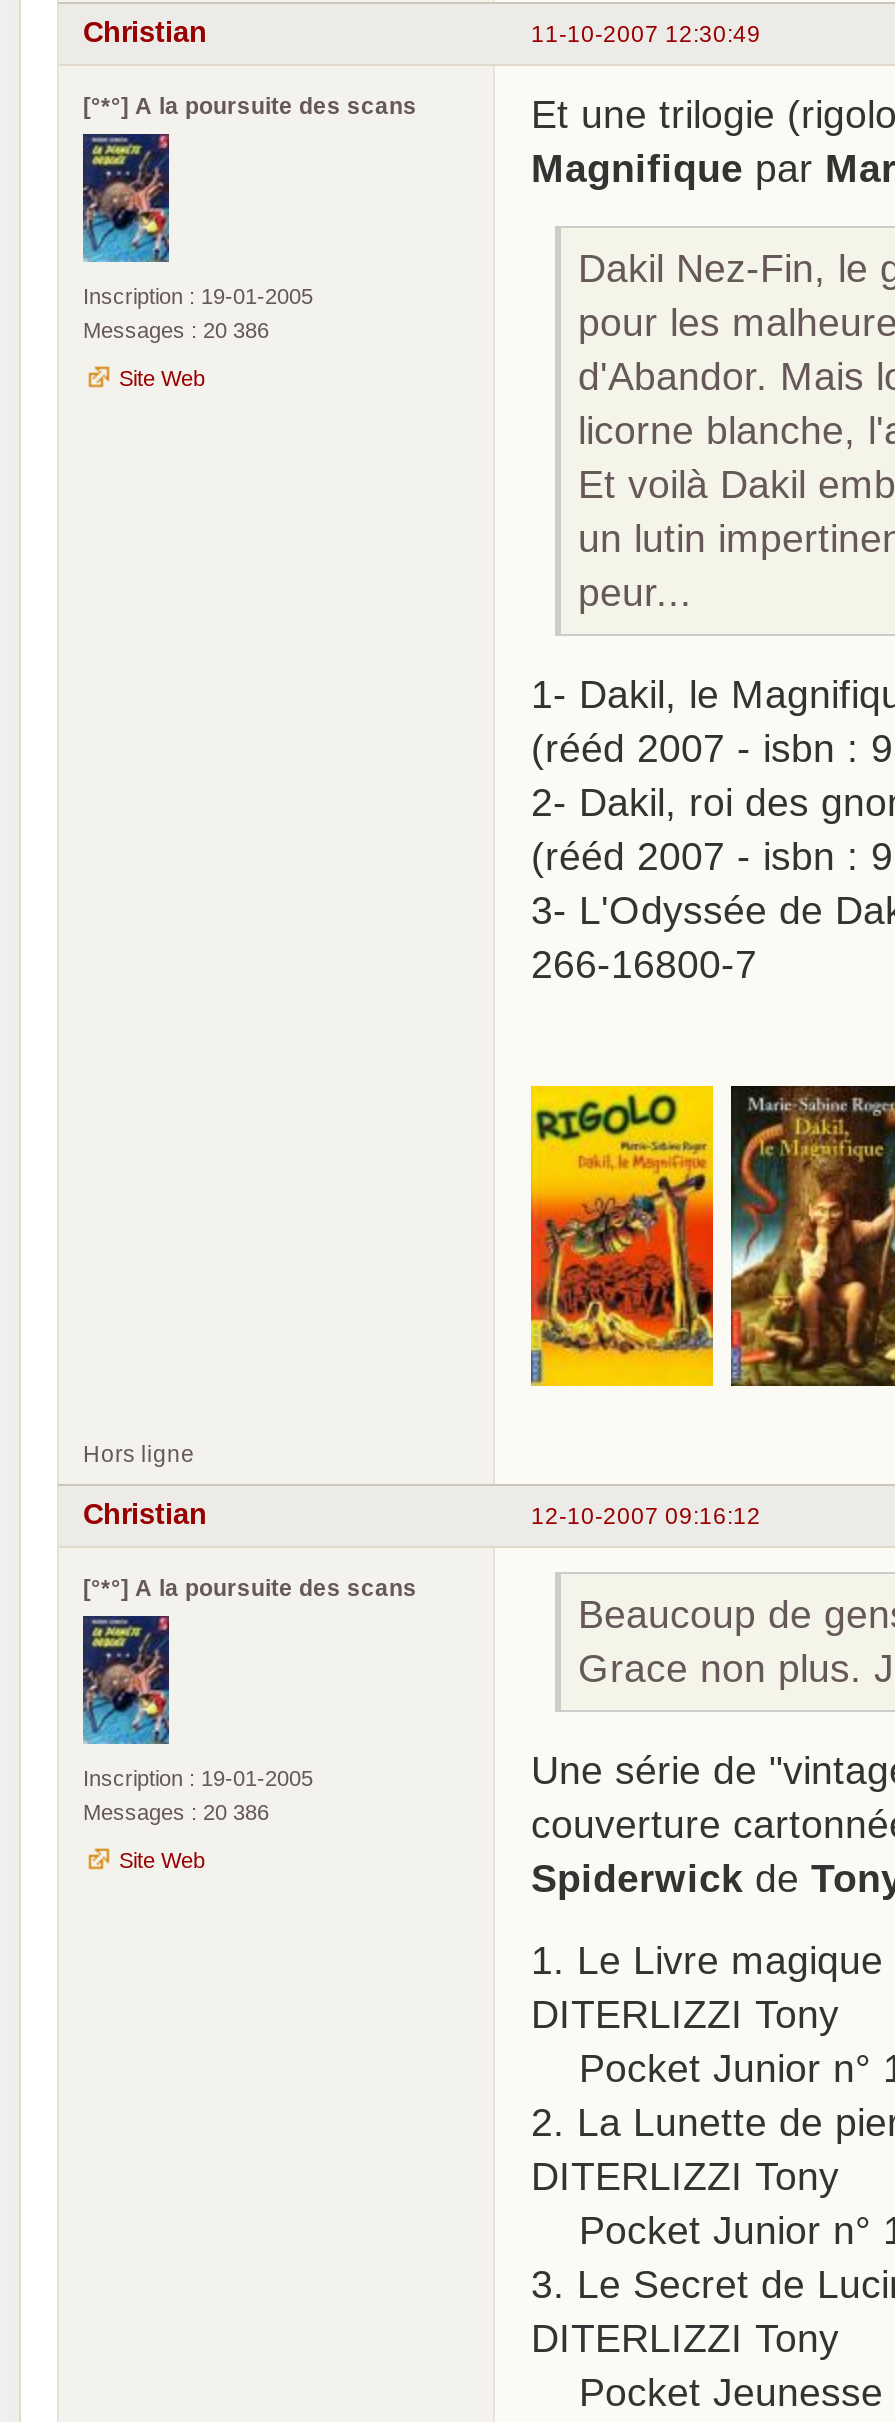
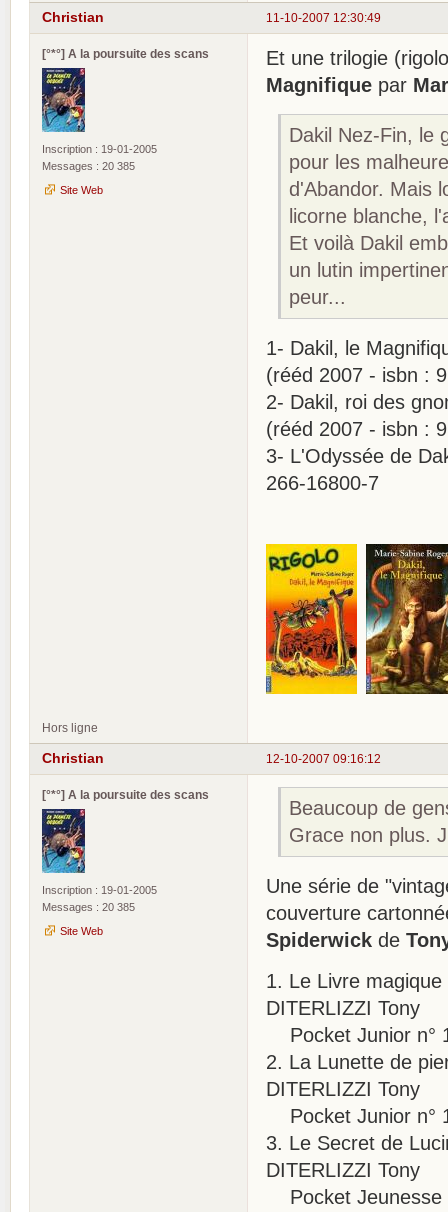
- Messages : 20 386
+ Messages : 20 385

- Messages : 20 386
+ Messages : 20 385
